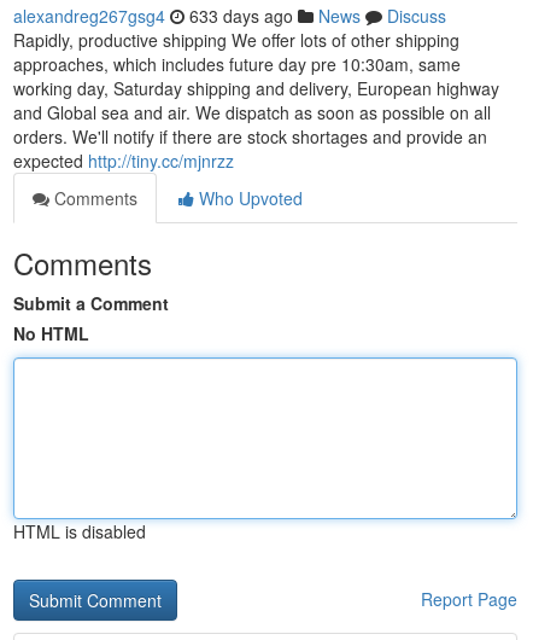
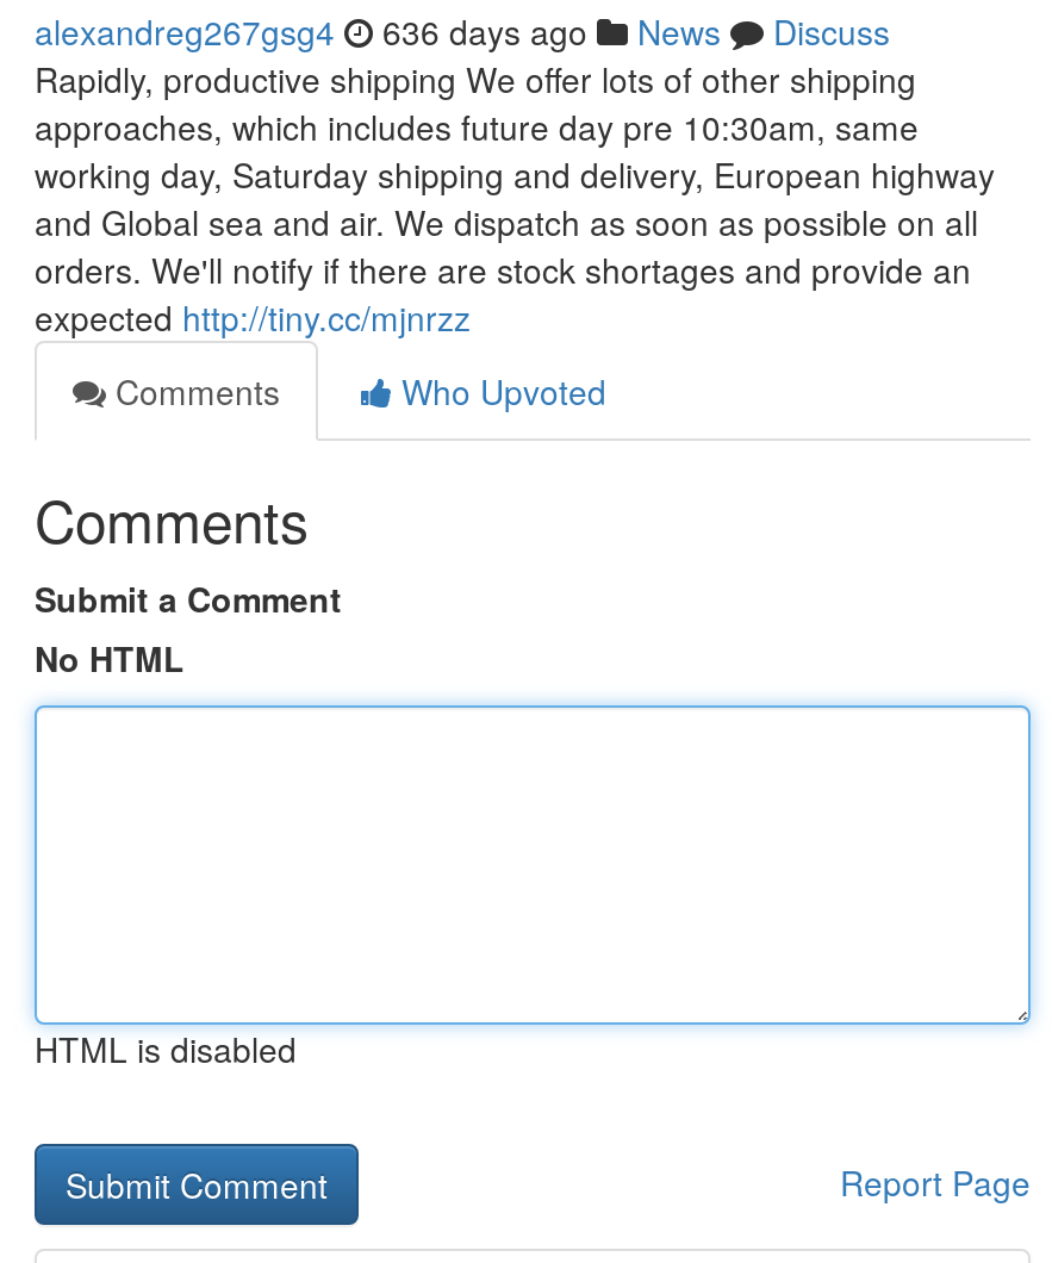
- alexandreg267gsg4 633 days ago News Discuss
+ alexandreg267gsg4 636 days ago News Discuss
